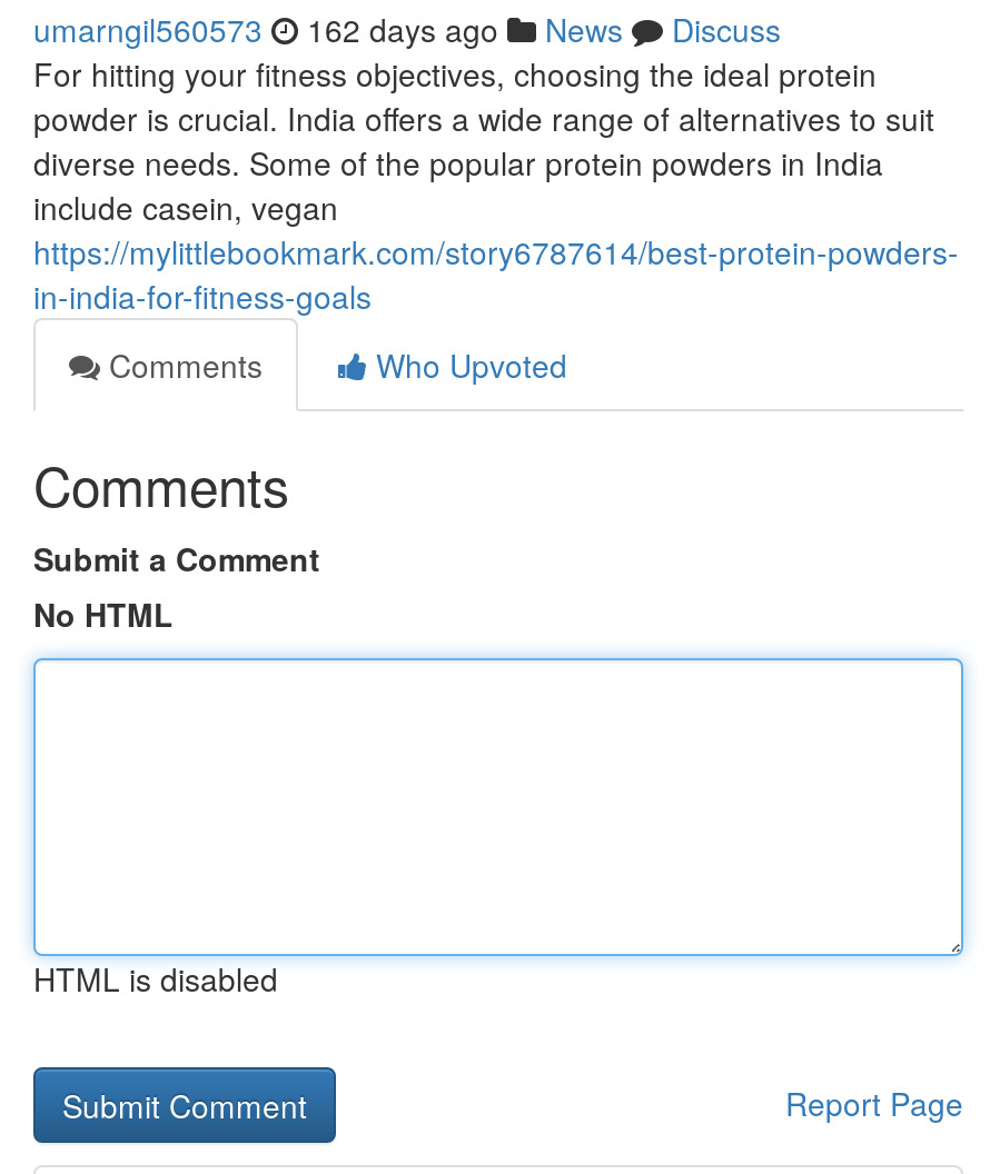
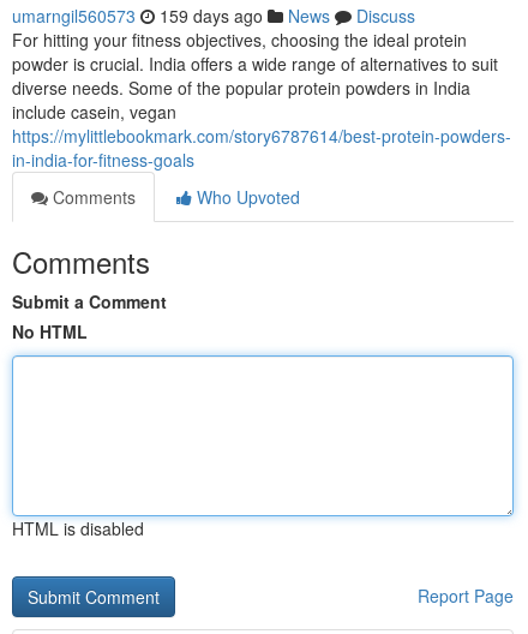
- umarngil560573 162 days ago News Discuss
+ umarngil560573 159 days ago News Discuss
